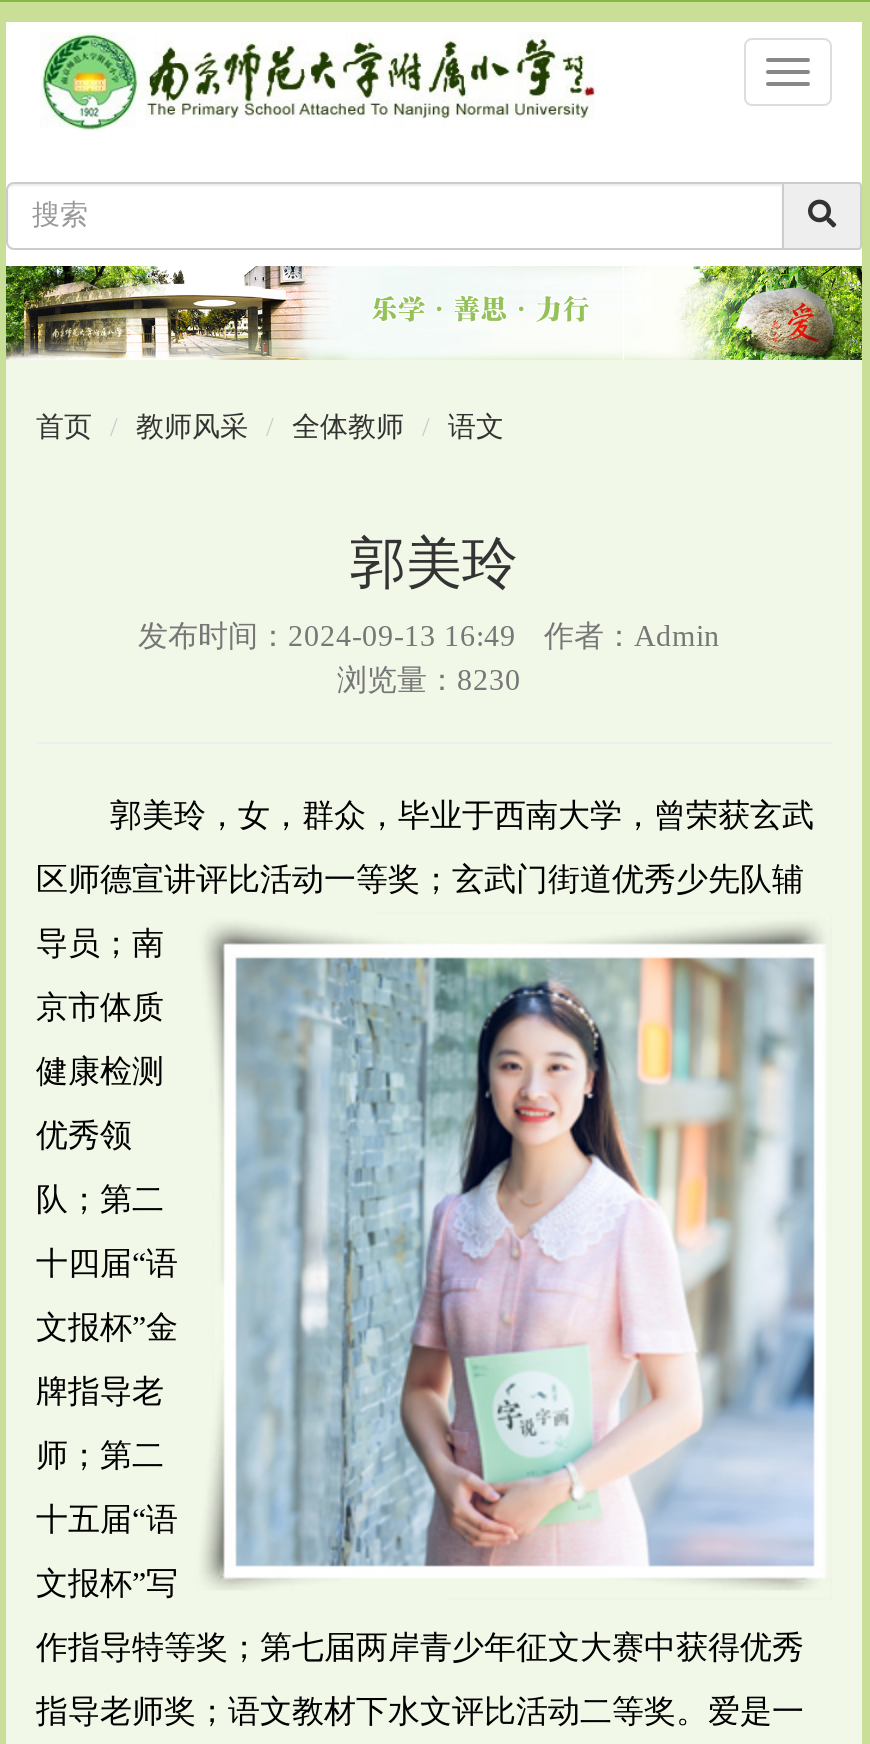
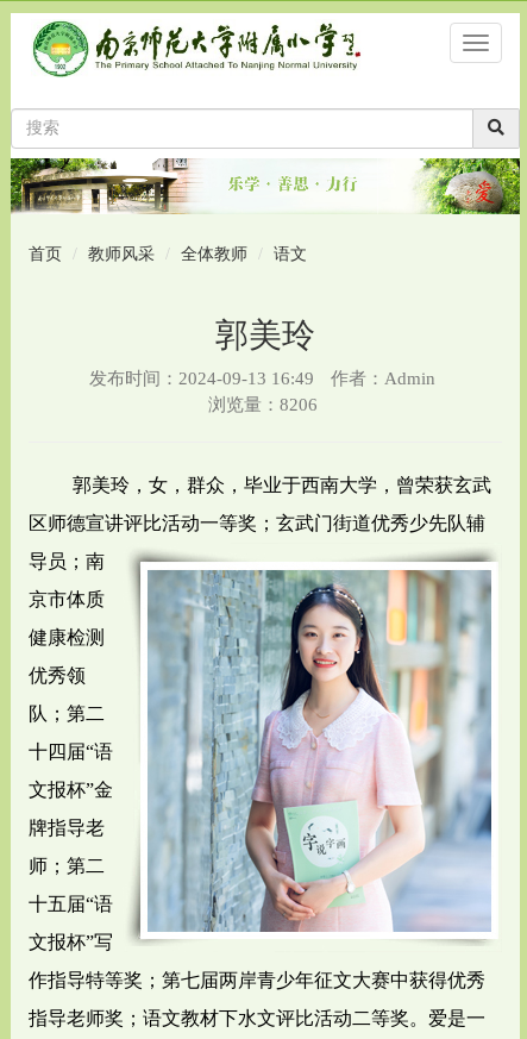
- 浏览量：8230
+ 浏览量：8206
